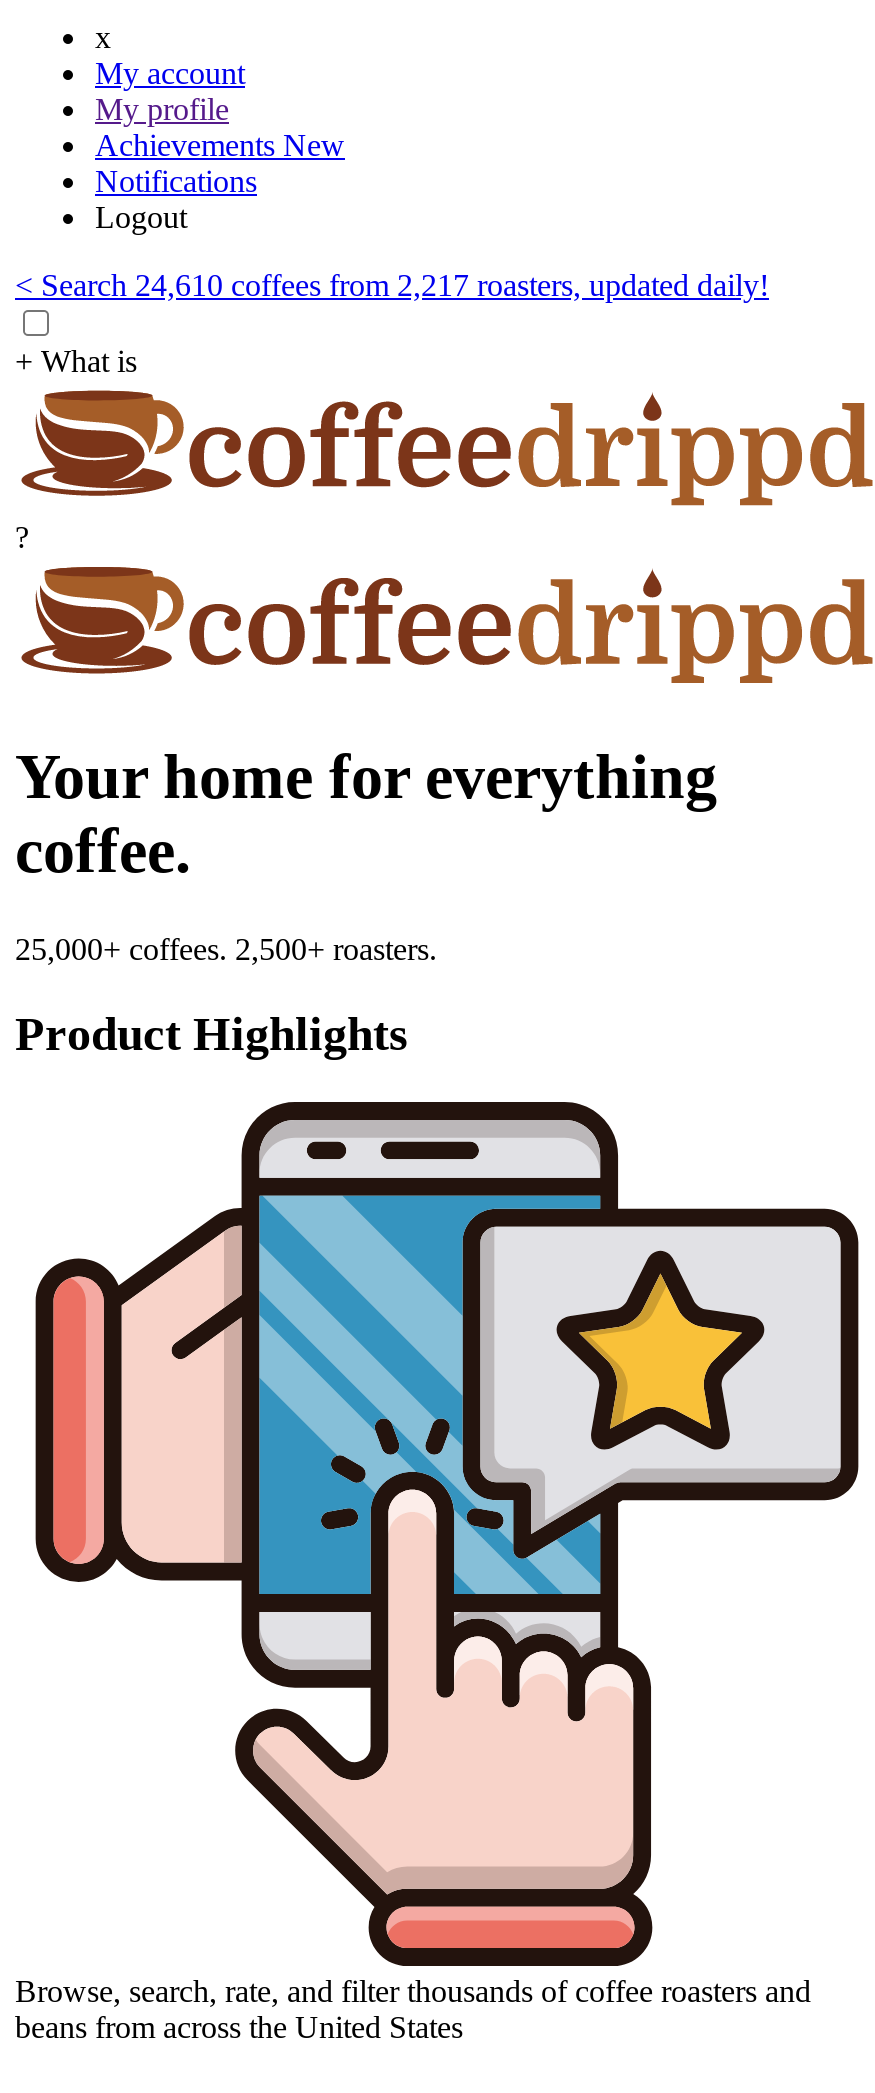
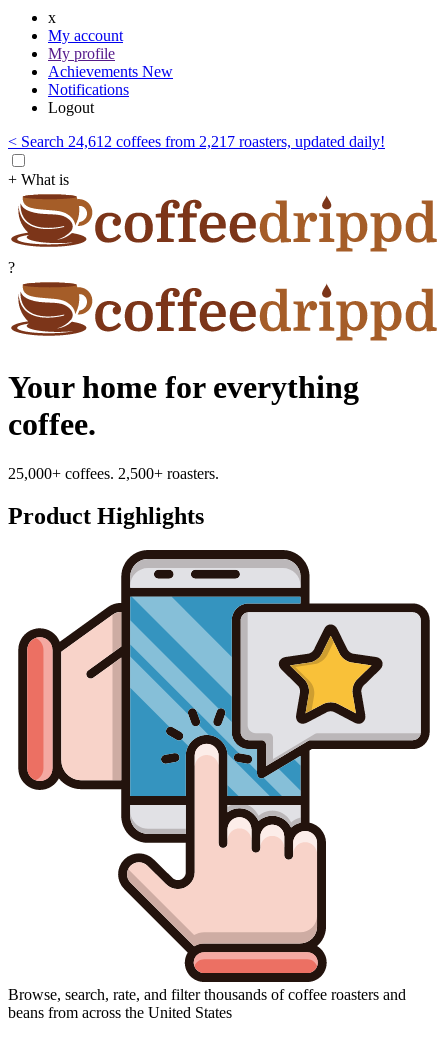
- < Search 24,610 coffees from 2,217 roasters, updated daily!
+ < Search 24,612 coffees from 2,217 roasters, updated daily!
